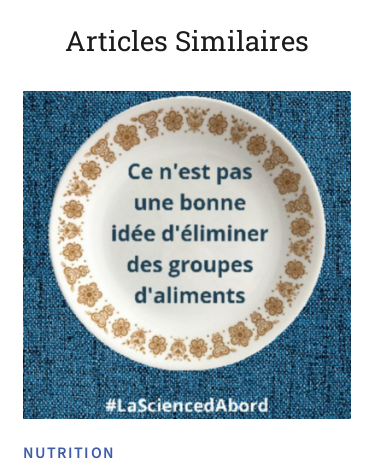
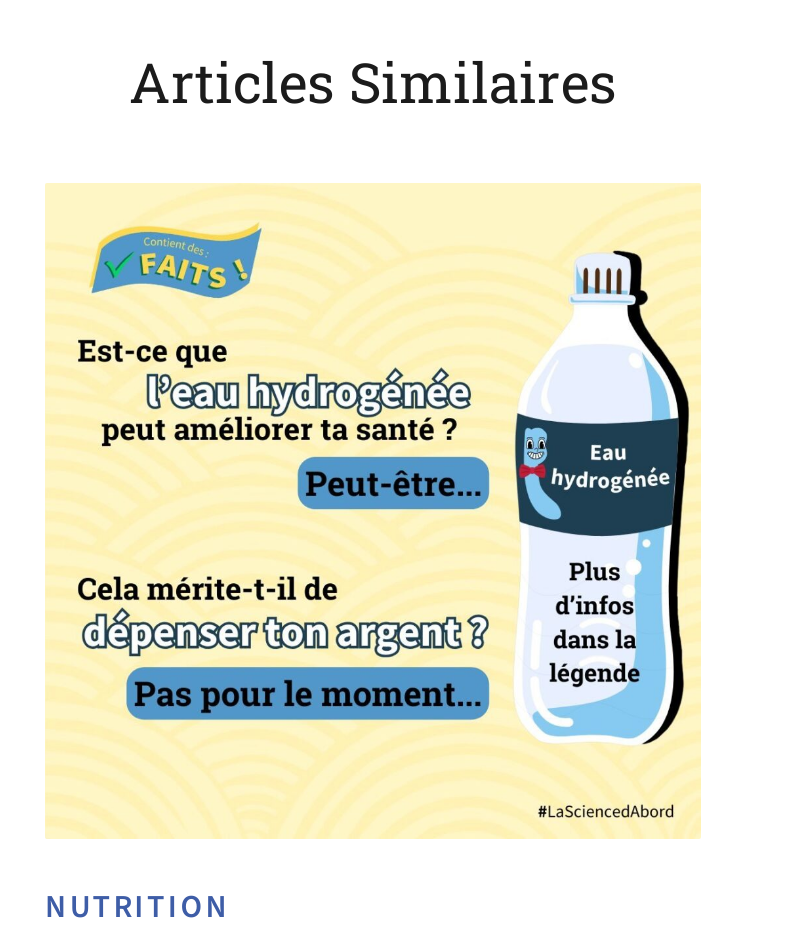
- [image]
+ [image]
